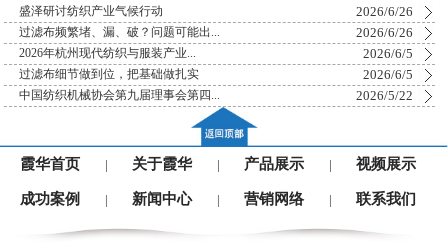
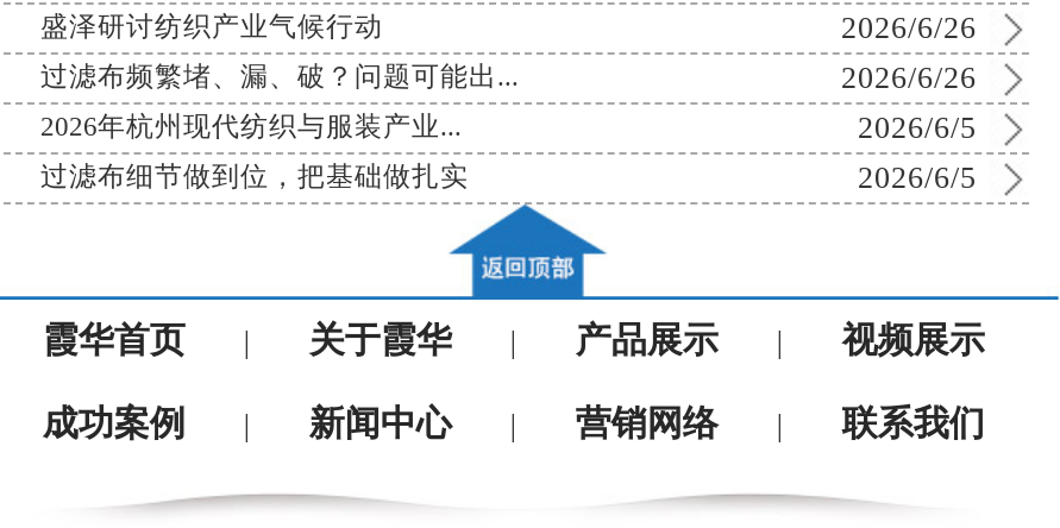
- 中国纺织机械协会第九届理事会第四...
- 2026/5/22
